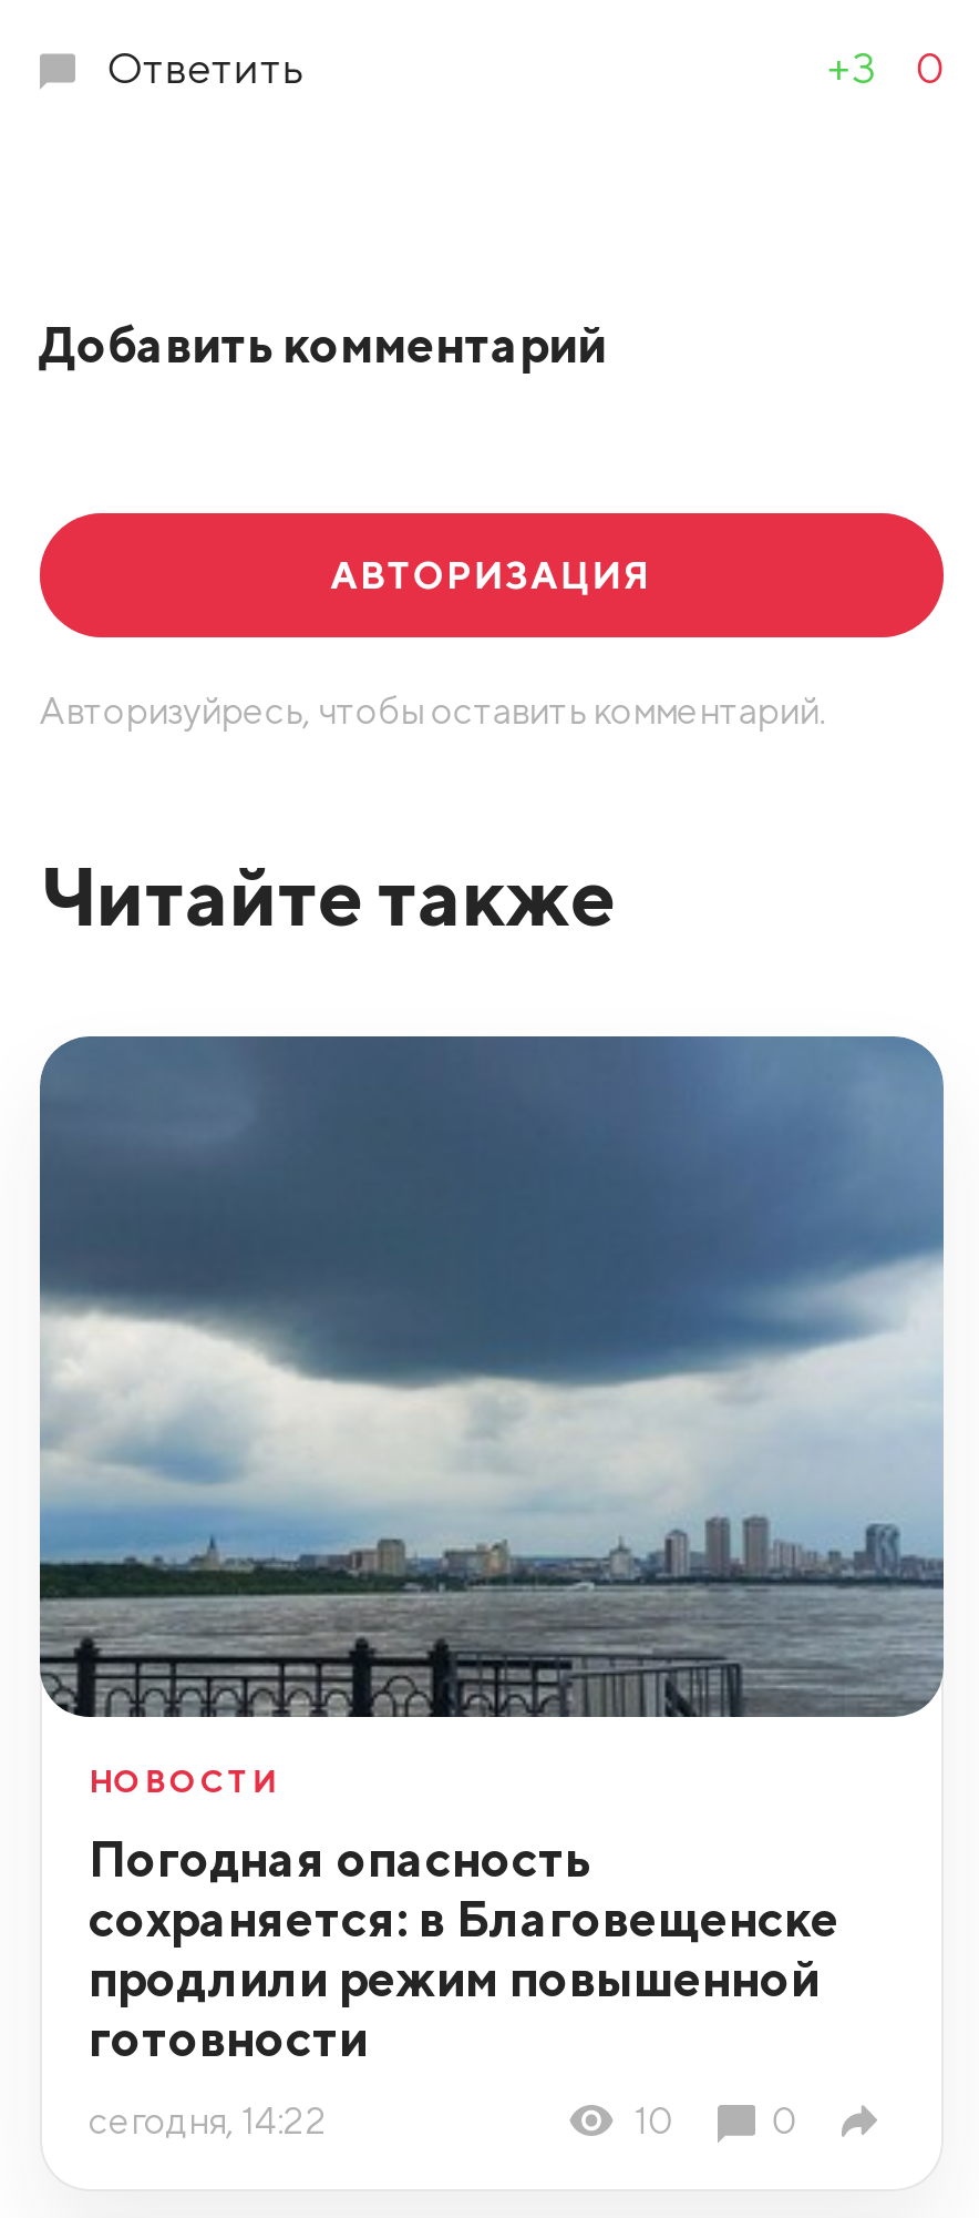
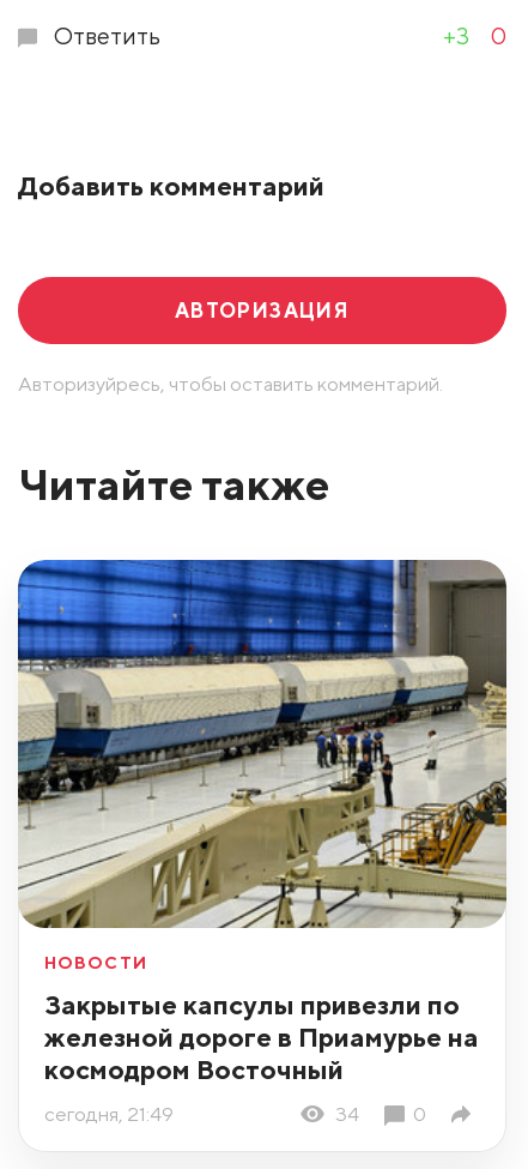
- [image]
+ [image]

- Погодная опасность
- сохраняется: в Благовещенске
- продлили режим повышенной
- готовности
+ Закрытые капсулы привезли по
+ железной дороге в Приамурье на
+ космодром Восточный

- сегодня, 14:22
- 10
+ сегодня, 21:49
+ 34
